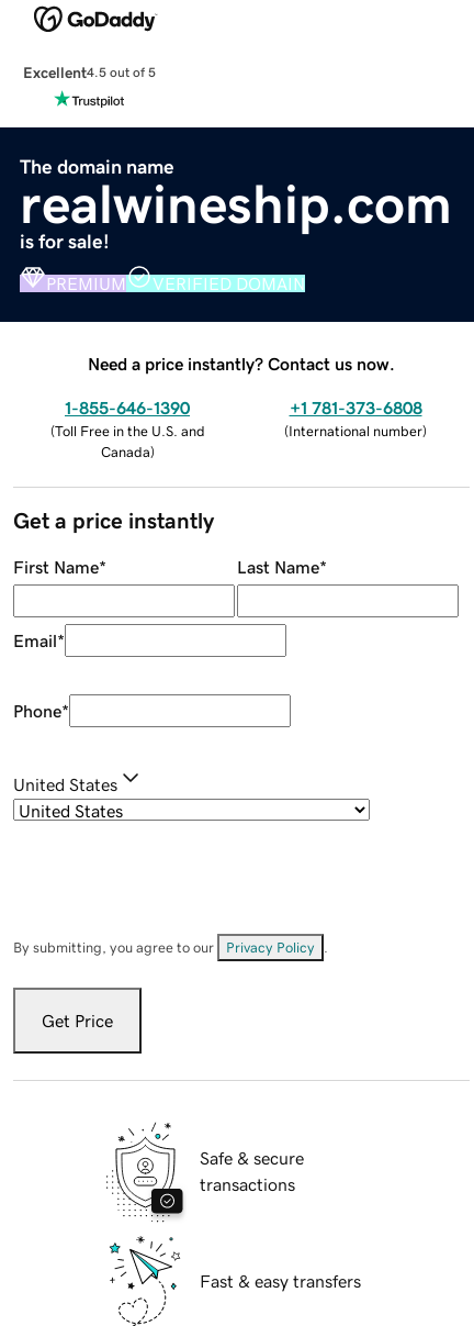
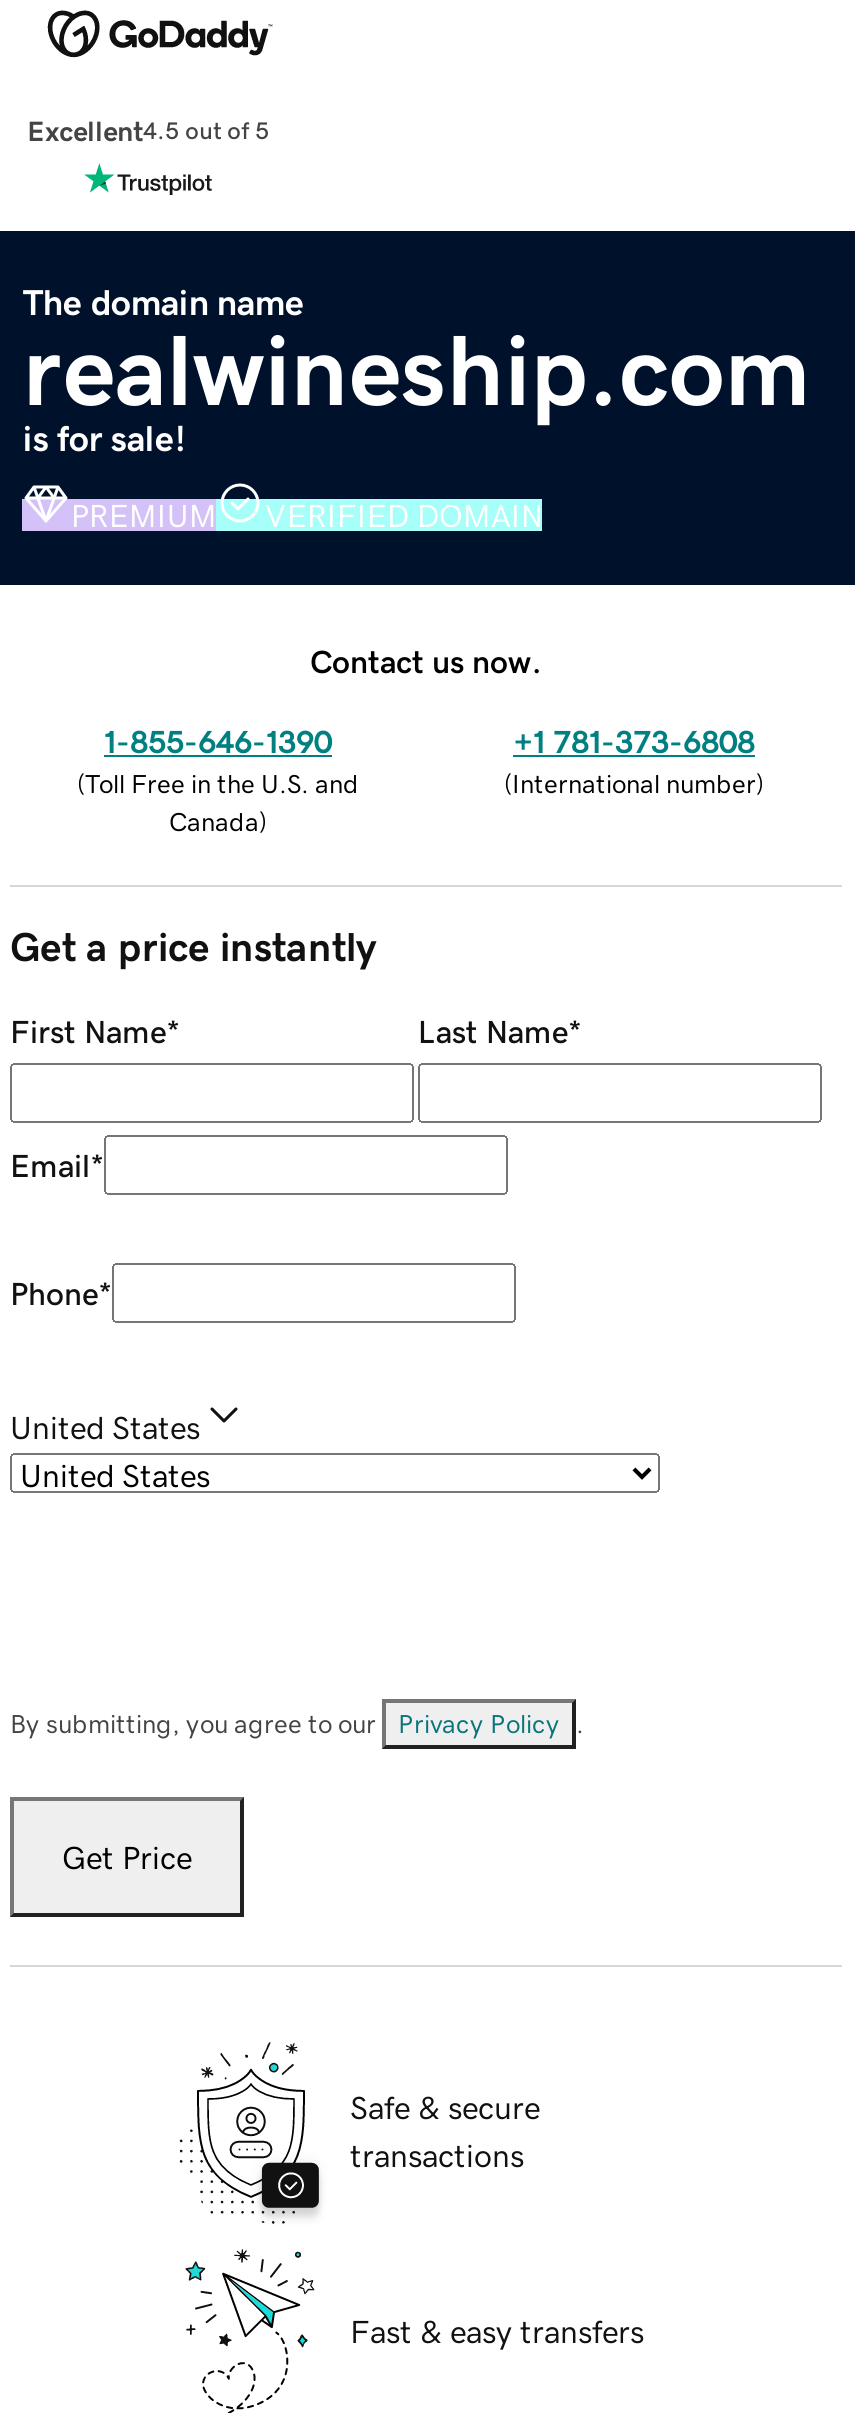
- Need a price instantly? Contact us now.
+ Contact us now.
